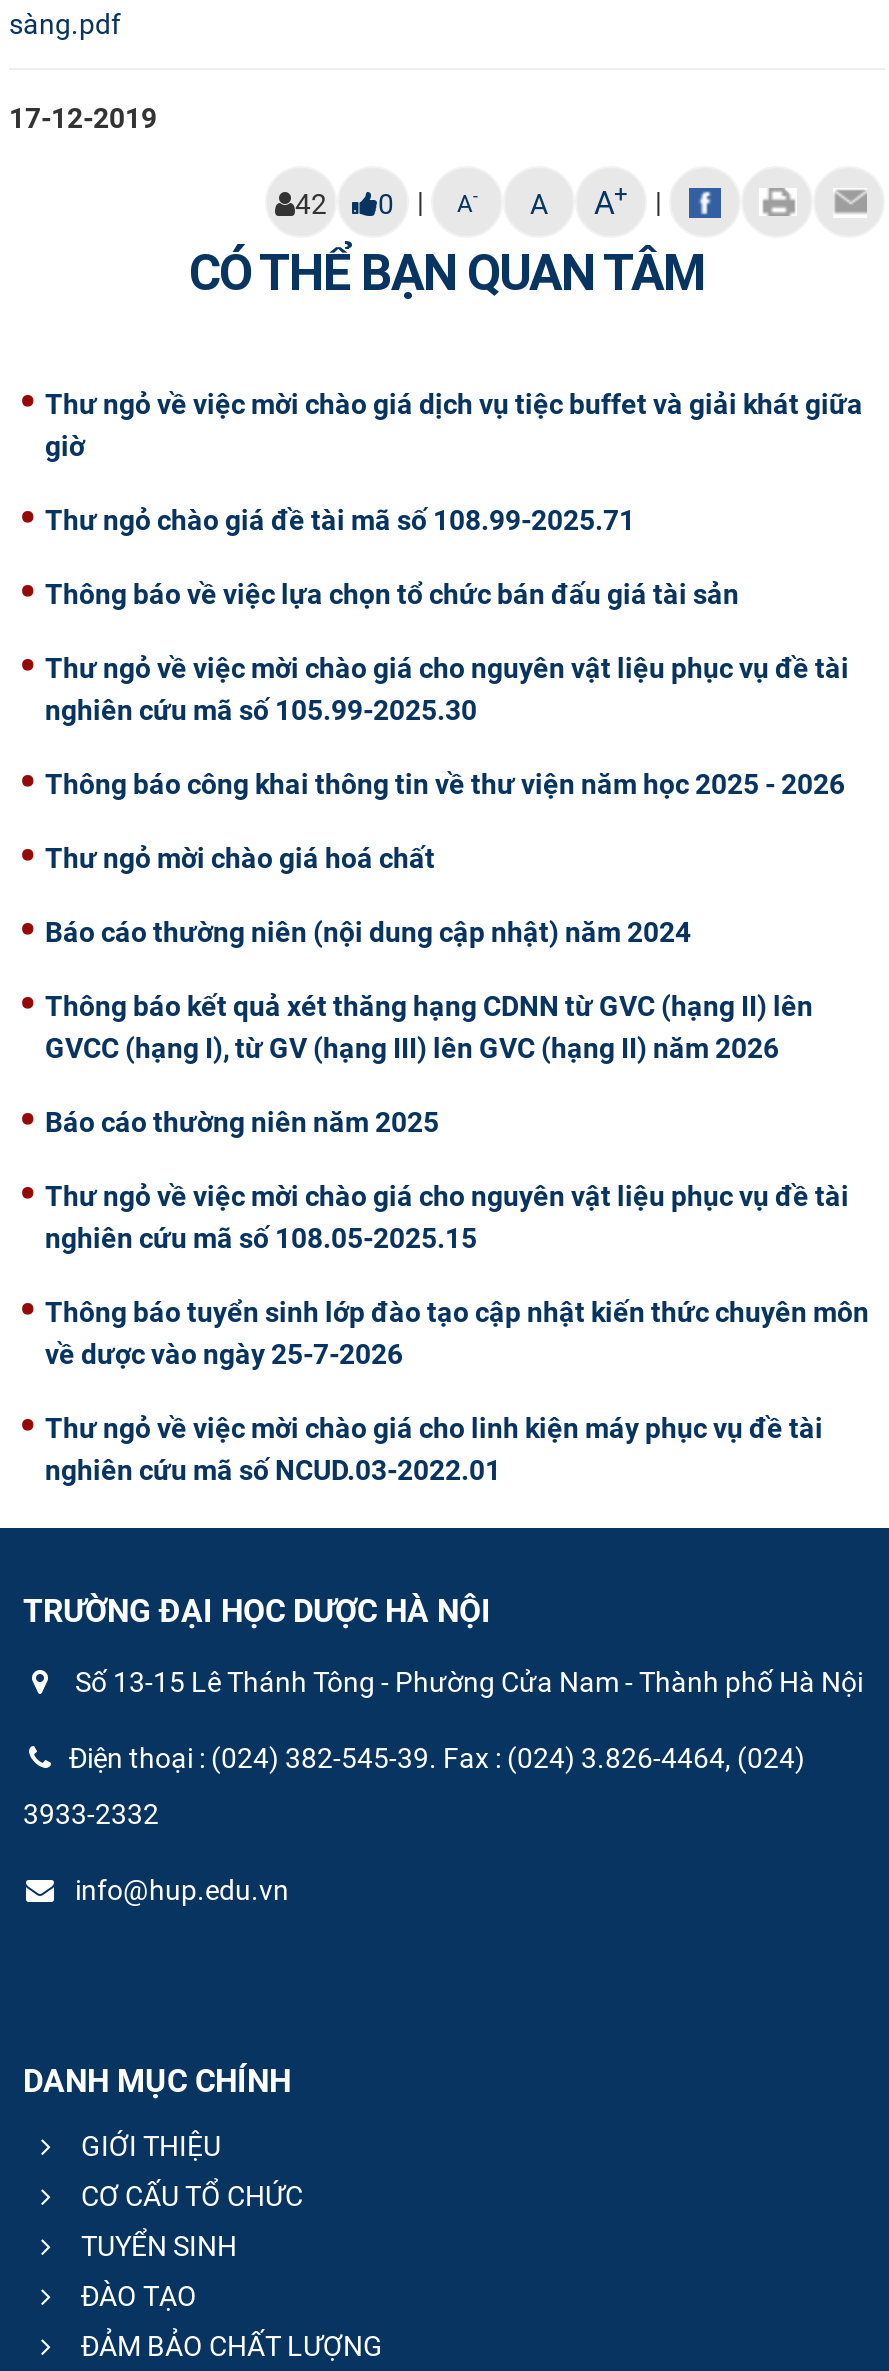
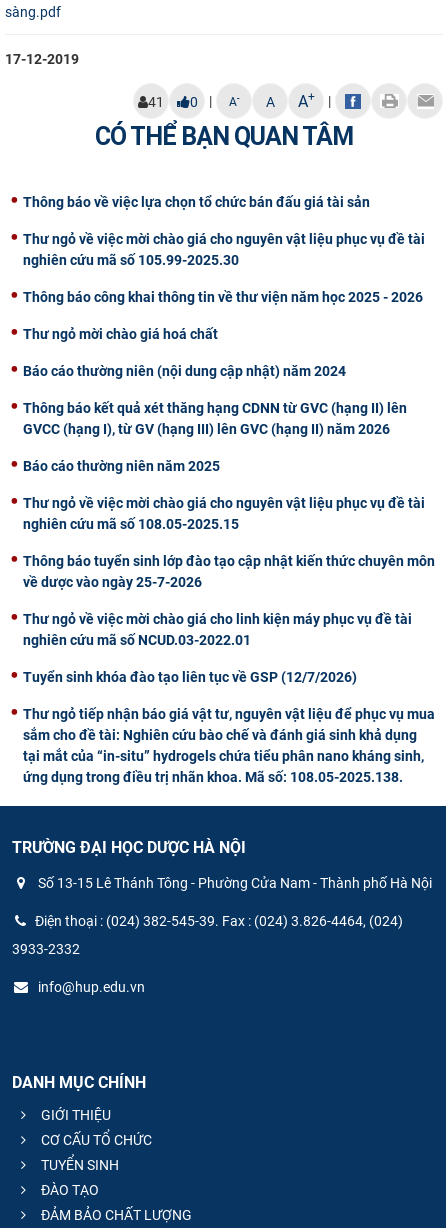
- 42
+ 41

- Thư ngỏ về việc mời chào giá dịch vụ tiệc buffet và giải khát giữa
- giờ
- Thư ngỏ chào giá đề tài mã số 108.99-2025.71

moved up: Thông báo về việc lựa chọn tổ chức bán đấu giá tài sản | Thư ngỏ về việc mời chào giá cho nguyên vật liệu phục vụ đề tài | nghiên cứu mã số 105.99-2025.30 | ... | Thư ngỏ về việc mời chào giá cho linh kiện máy phục vụ đề tài | nghiên cứu mã số NCUD.03-2022.01

+ Tuyển sinh khóa đào tạo liên tục về GSP (12/7/2026)
+ Thư ngỏ tiếp nhận báo giá vật tư, nguyên vật liệu để phục vụ mua
+ sắm cho đề tài: Nghiên cứu bào chế và đánh giá sinh khả dụng
+ tại mắt của “in-situ” hydrogels chứa tiểu phân nano kháng sinh,
+ ứng dụng trong điều trị nhãn khoa. Mã số: 108.05-2025.138.
